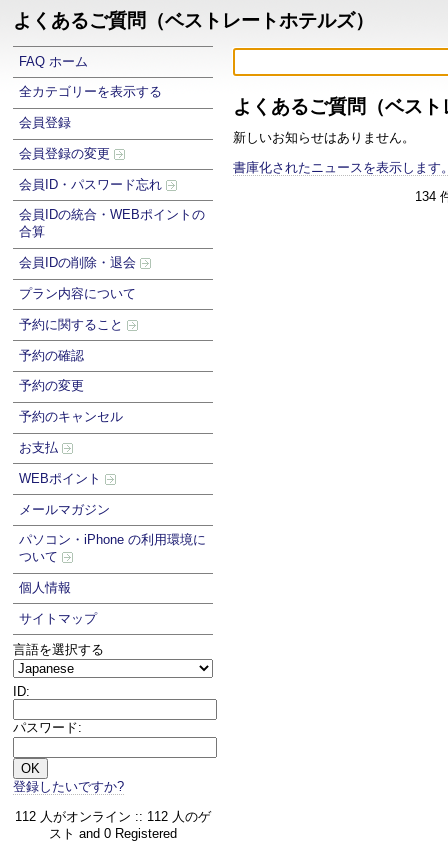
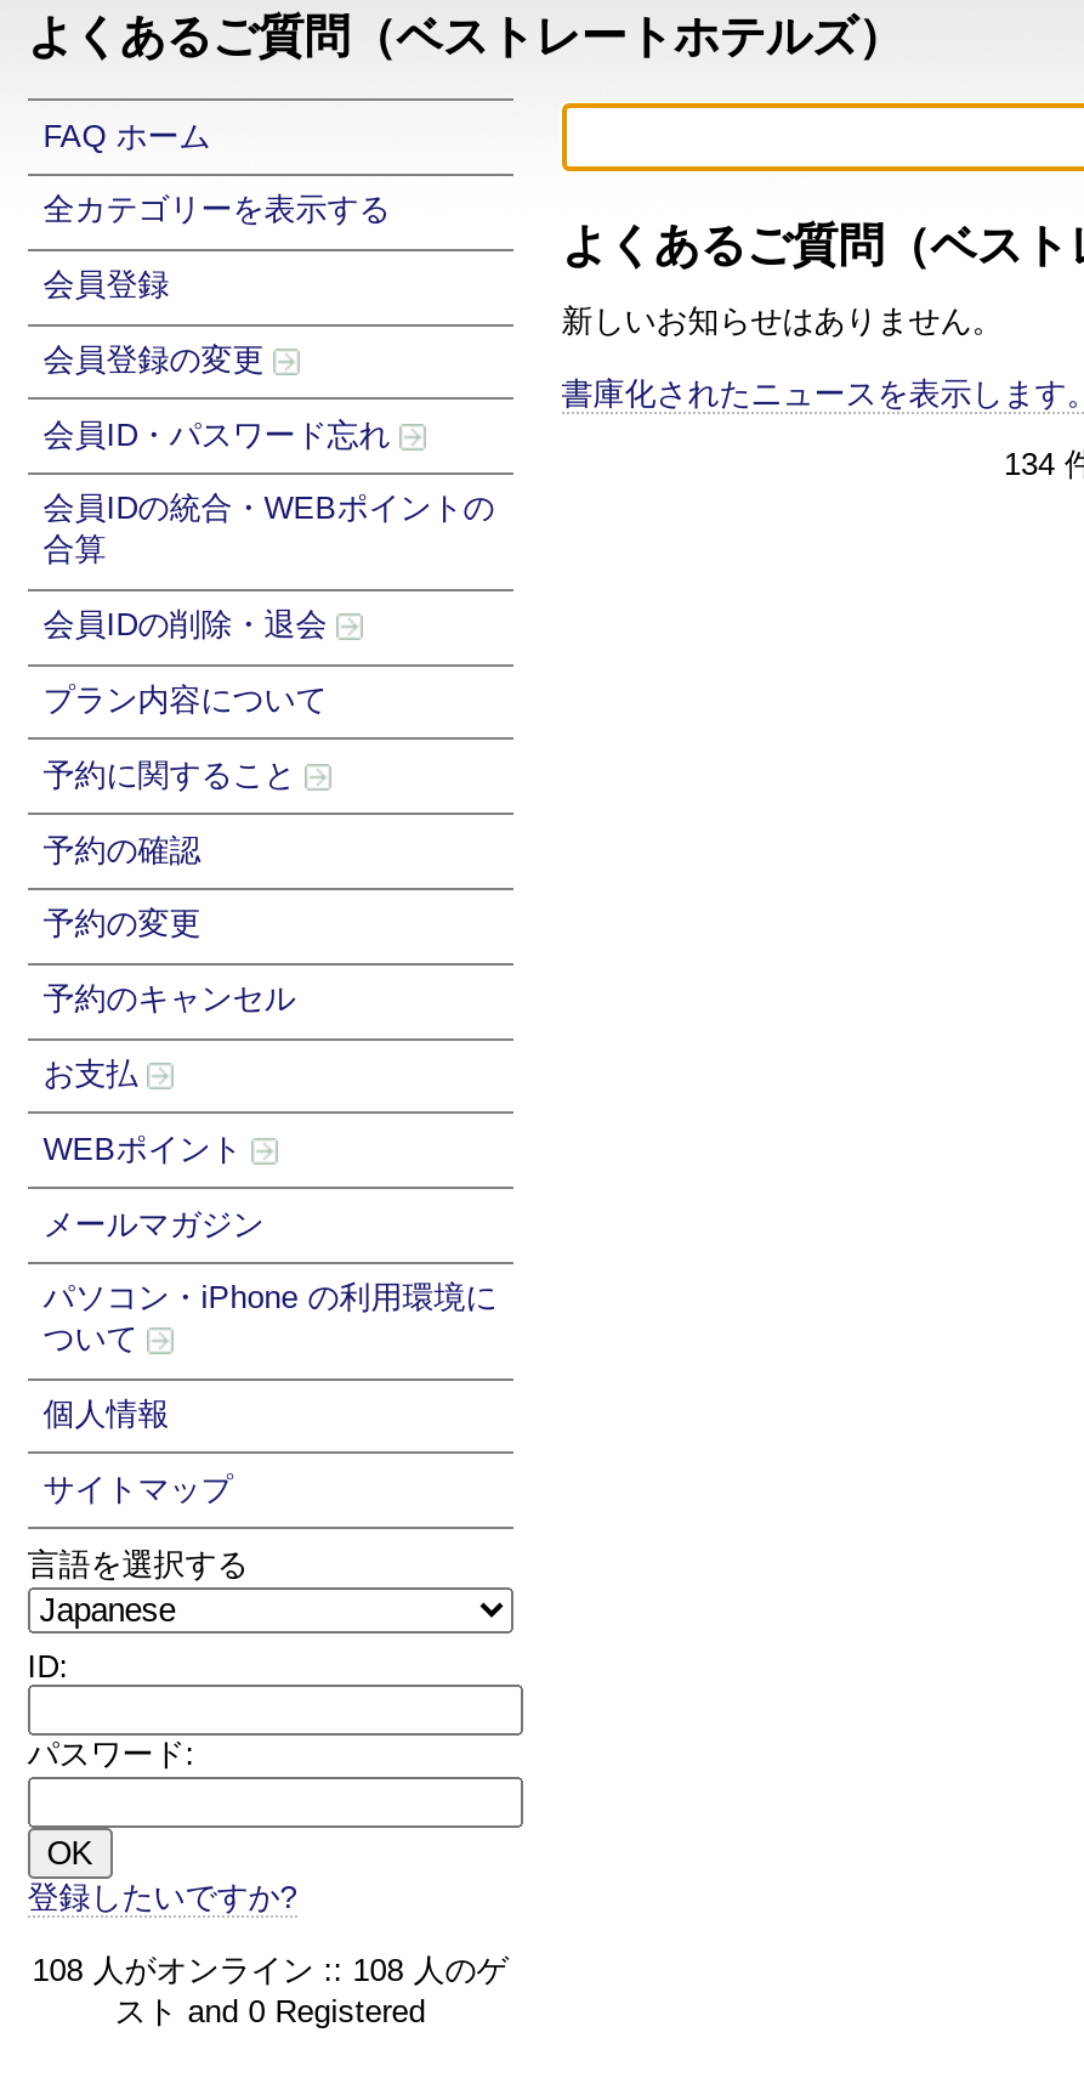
- 112 人がオンライン :: 112 人のゲ
+ 108 人がオンライン :: 108 人のゲ
